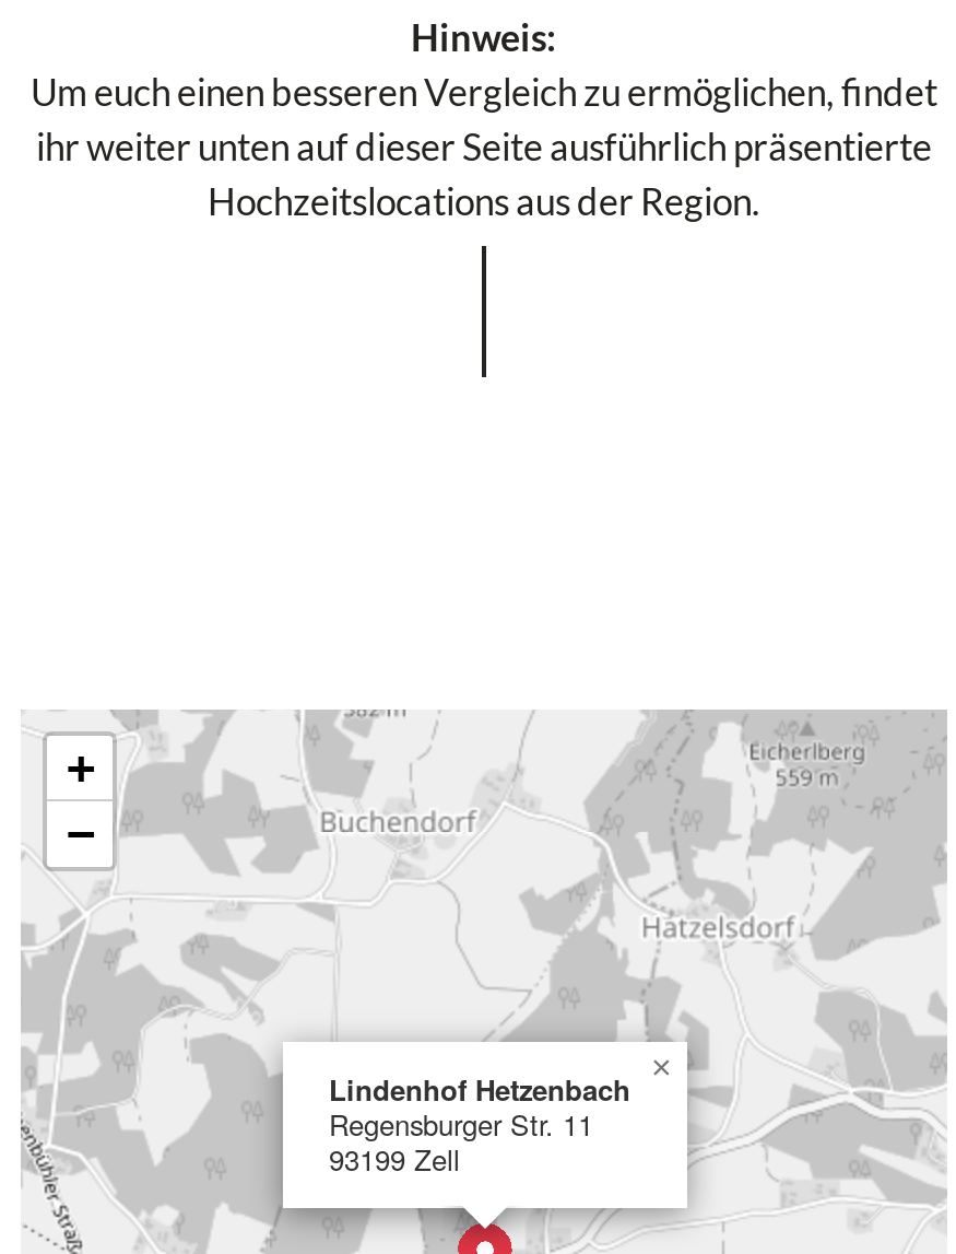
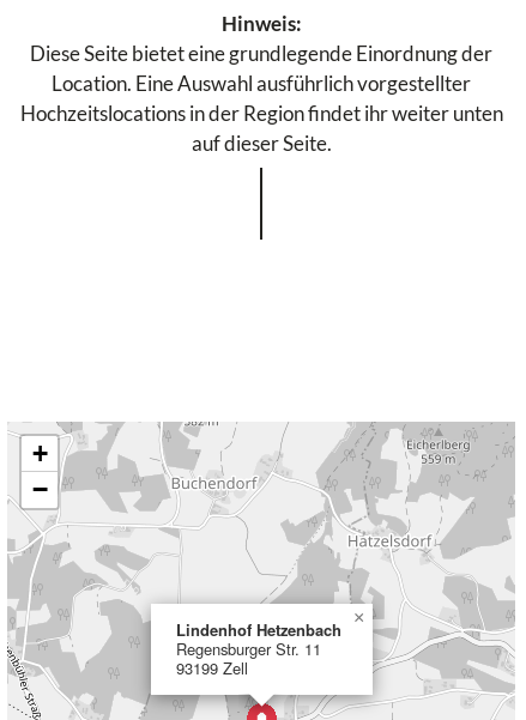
- Um euch einen besseren Vergleich zu ermöglichen, findet
- ihr weiter unten auf dieser Seite ausführlich präsentierte
- Hochzeitslocations aus der Region.
+ Diese Seite bietet eine grundlegende Einordnung der
+ Location. Eine Auswahl ausführlich vorgestellter
+ Hochzeitslocations in der Region findet ihr weiter unten
+ auf dieser Seite.
